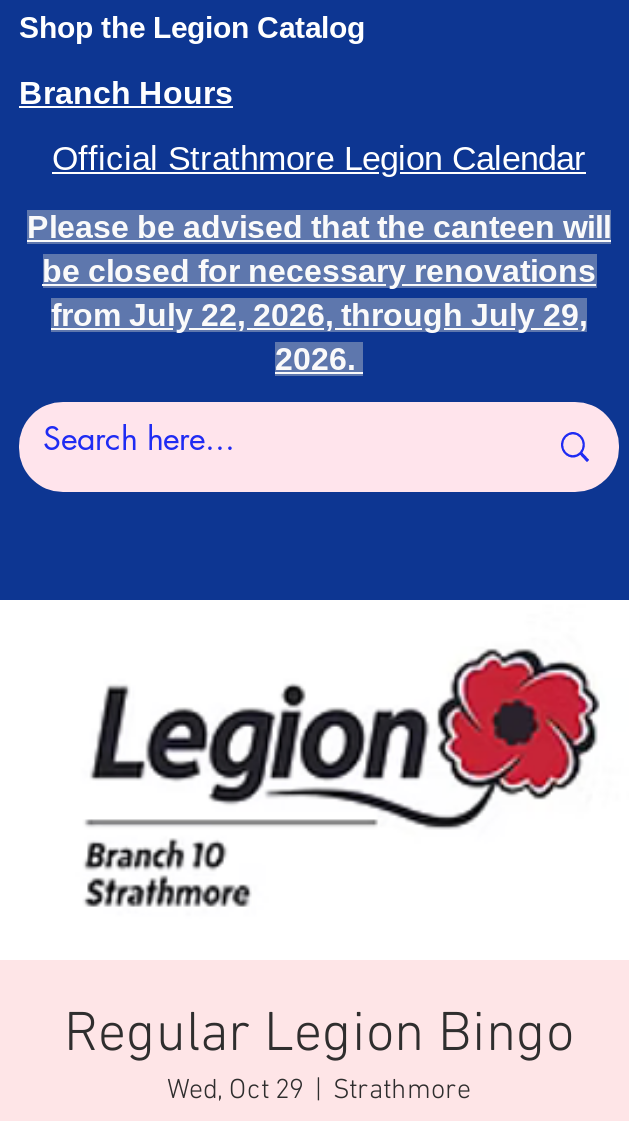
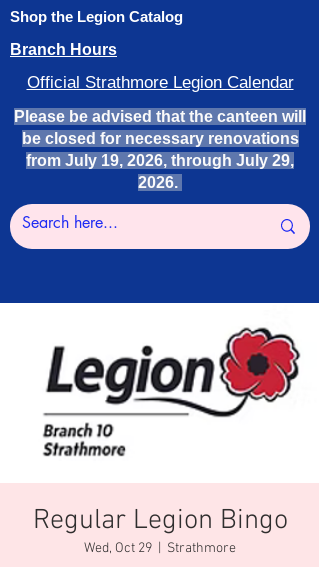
- from July 22, 2026, through July 29,
+ from July 19, 2026, through July 29,
